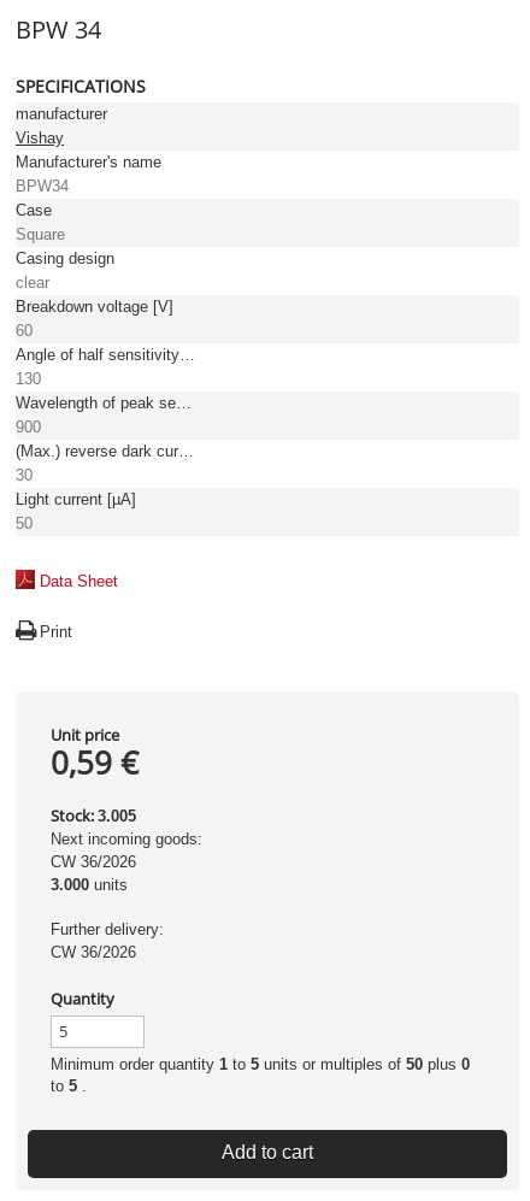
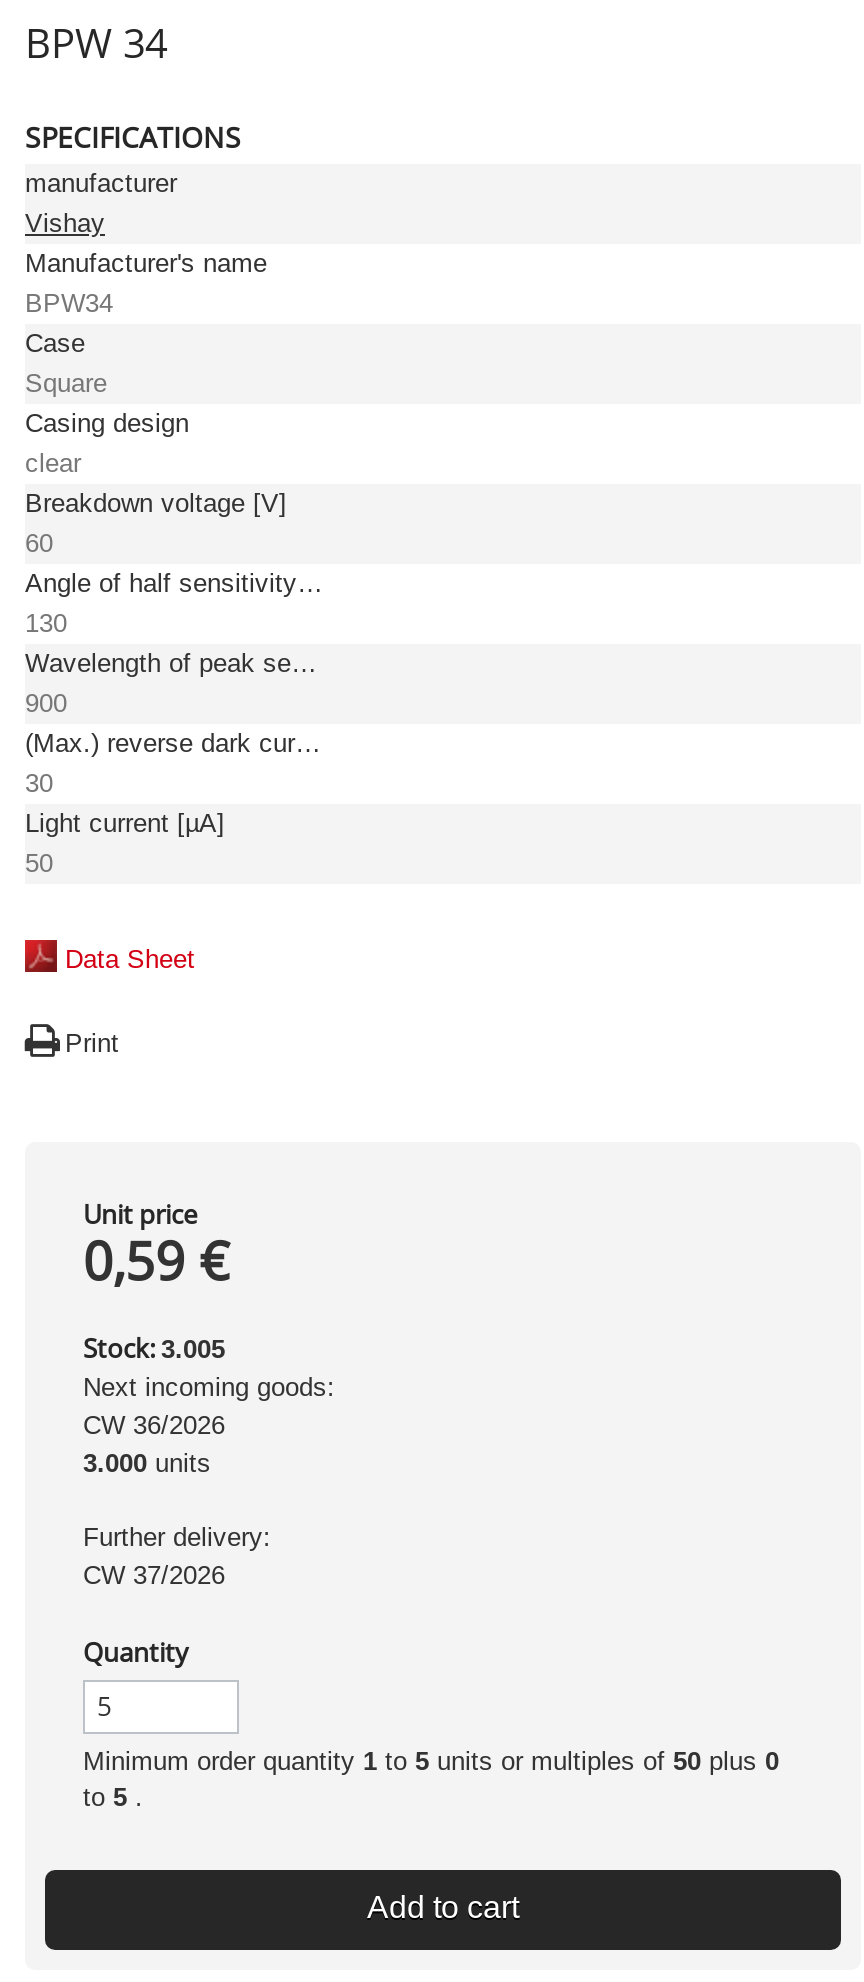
- CW 36/2026
+ CW 37/2026
